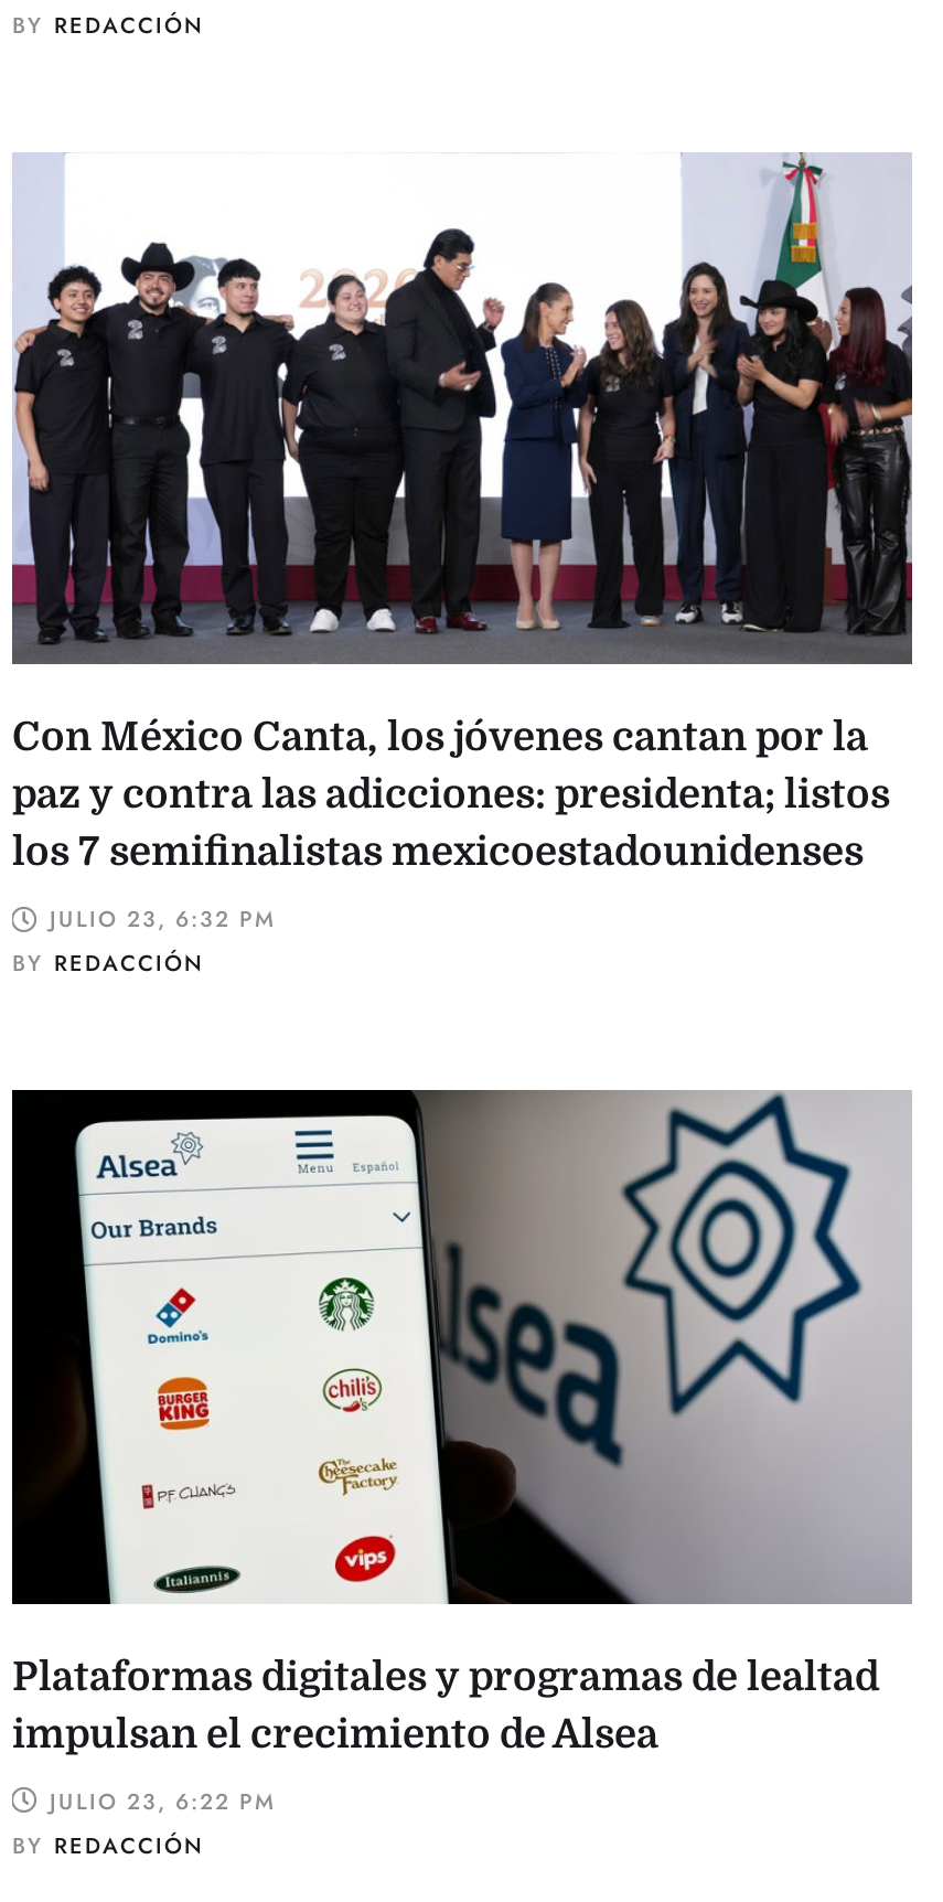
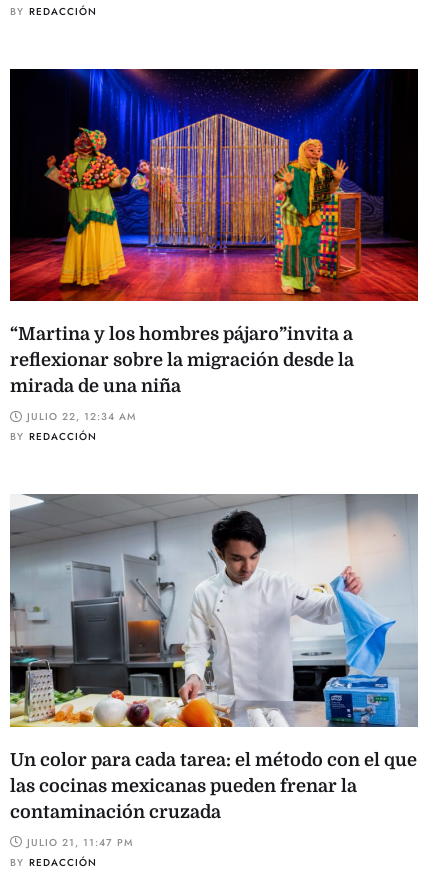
- [image]
- Con México Canta, los jóvenes cantan por la
- paz y contra las adicciones: presidenta; listos
- los 7 semifinalistas mexicoestadounidenses
+ [image]
+ “Martina y los hombres pájaro”invita a
+ reflexionar sobre la migración desde la
+ mirada de una niña

- JULIO 23, 6:32 PM
+ JULIO 22, 12:34 AM

- [image]
- Plataformas digitales y programas de lealtad
- impulsan el crecimiento de Alsea
+ [image]
+ Un color para cada tarea: el método con el que
+ las cocinas mexicanas pueden frenar la
+ contaminación cruzada

- JULIO 23, 6:22 PM
+ JULIO 21, 11:47 PM
